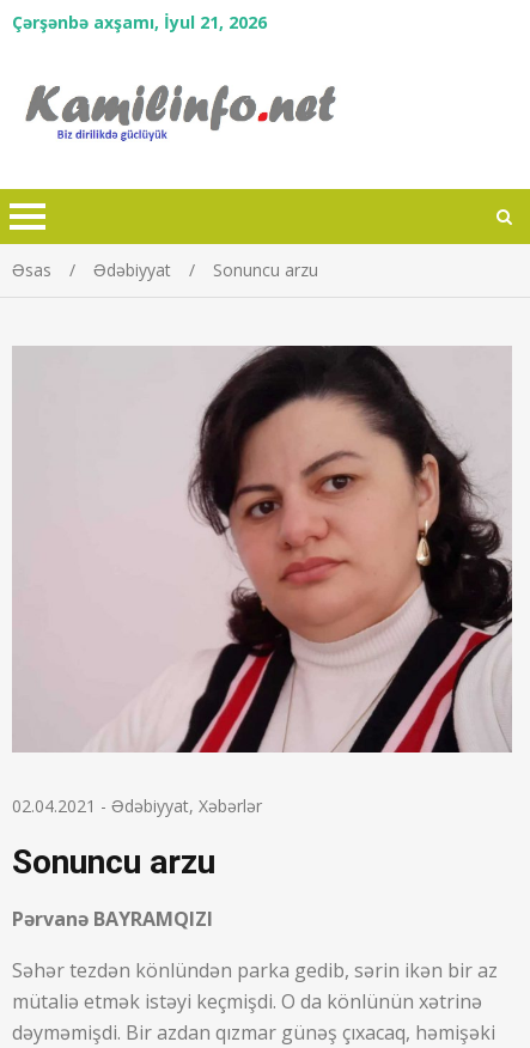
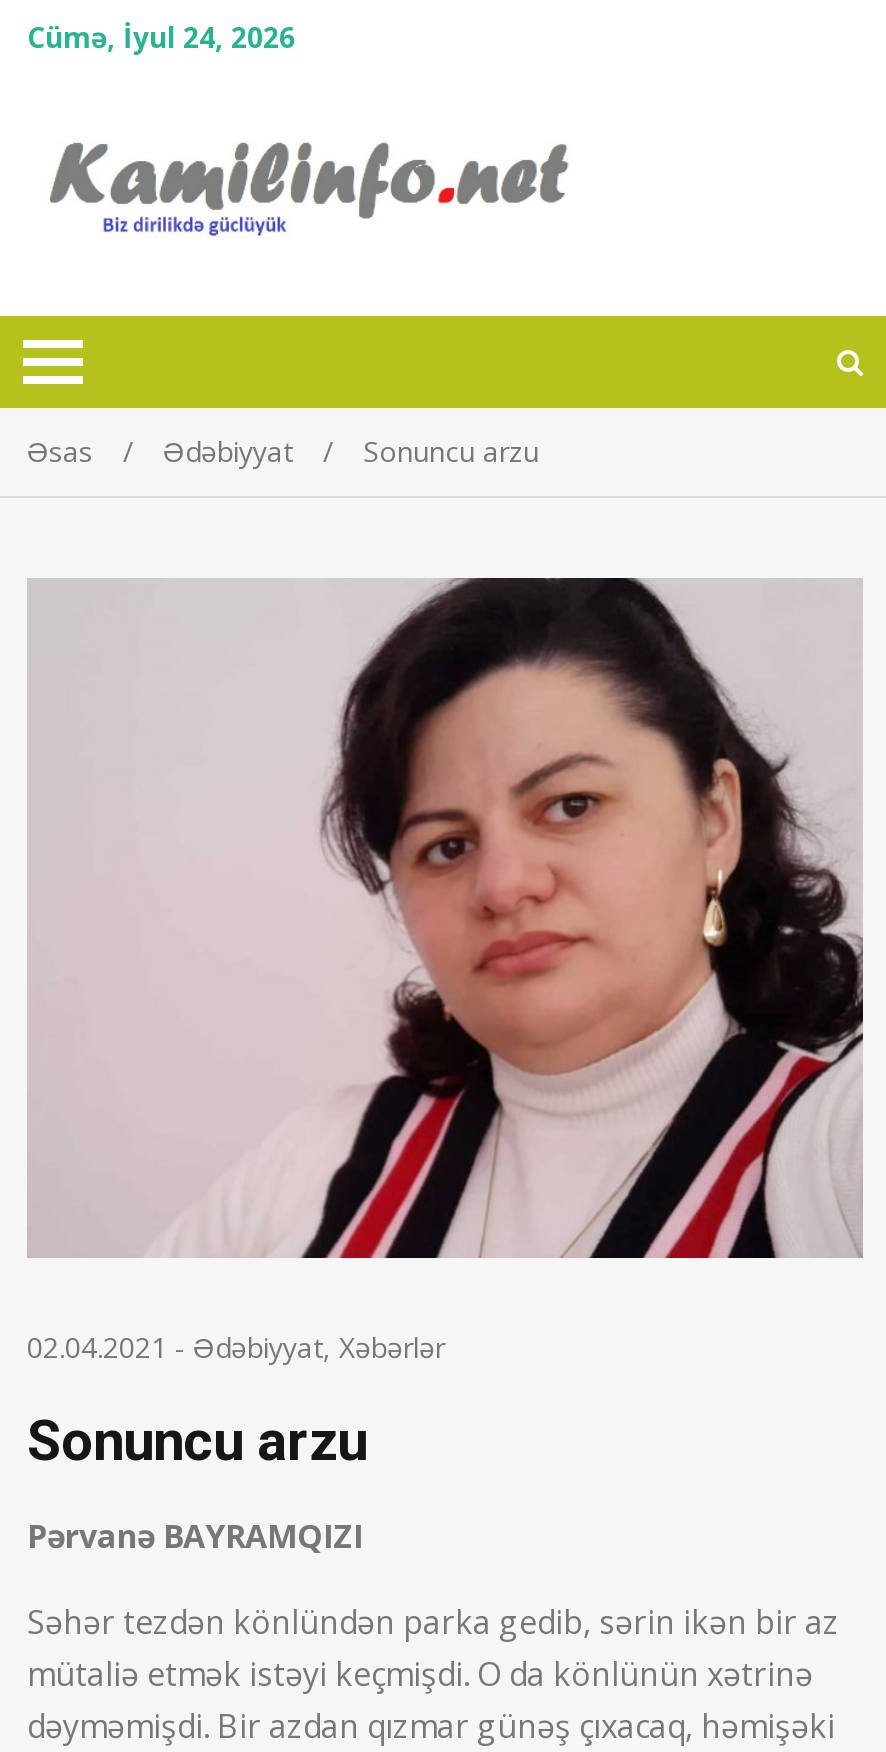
- Çərşənbə axşamı, İyul 21, 2026
+ Cümə, İyul 24, 2026
